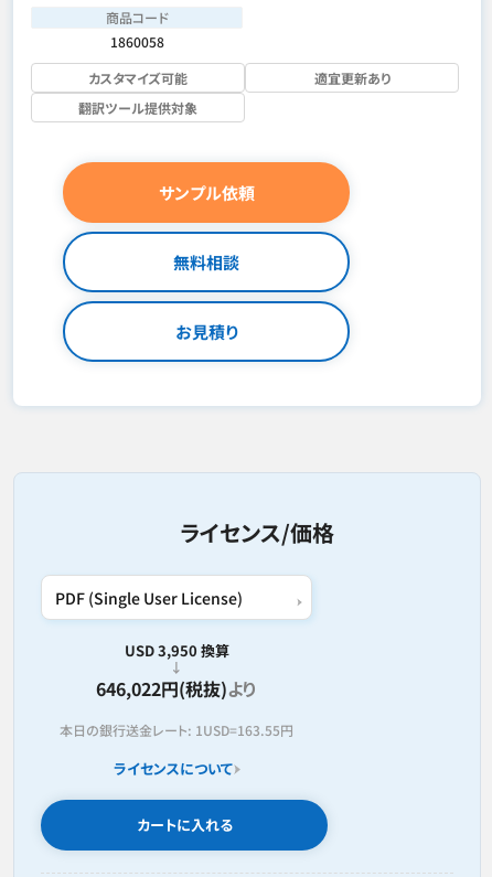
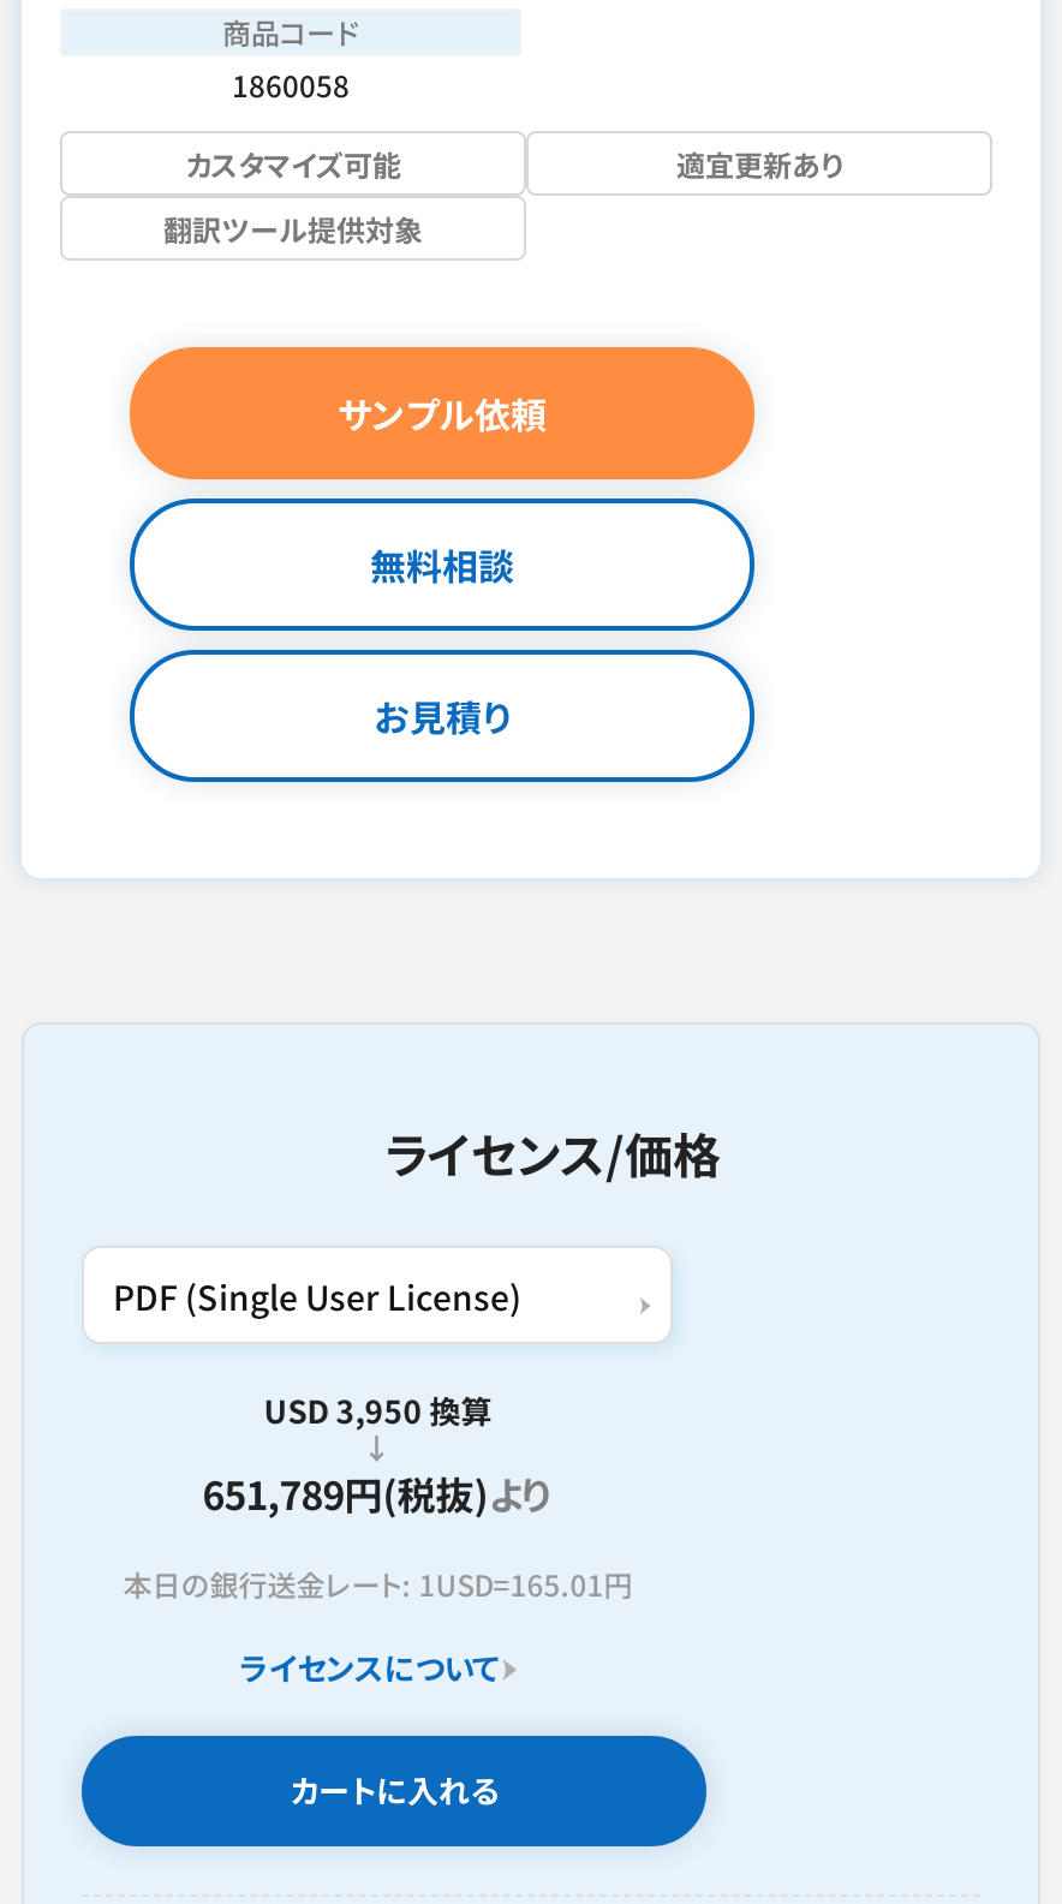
- 646,022円(税抜)より
+ 651,789円(税抜)より

- 本日の銀行送金レート: 1USD=163.55円
+ 本日の銀行送金レート: 1USD=165.01円
